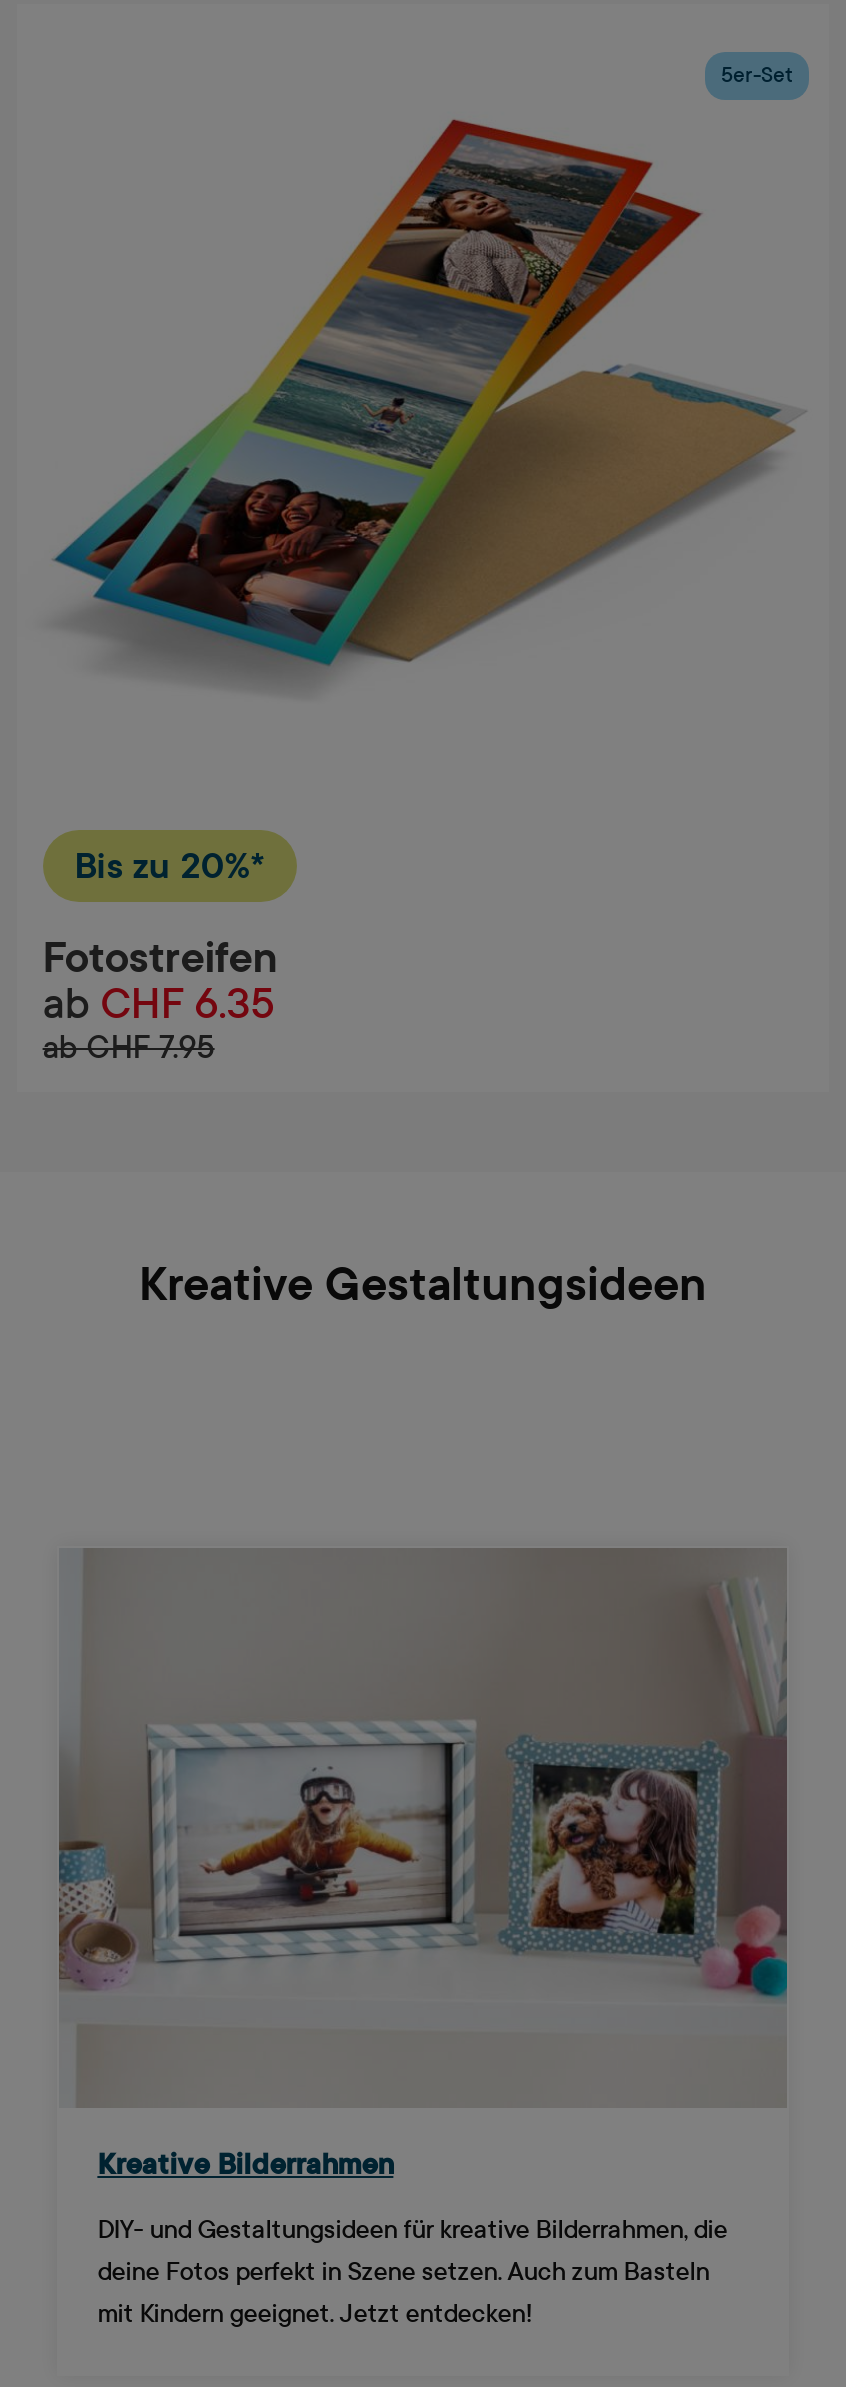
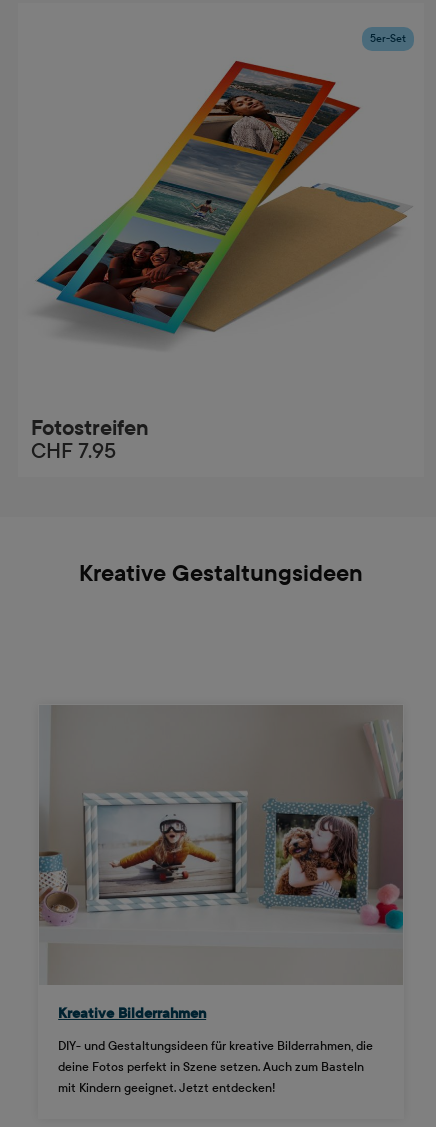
- Bis zu 20%*

- ab CHF 6.35
- ab CHF 7.95
+ CHF 7.95
